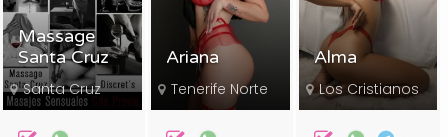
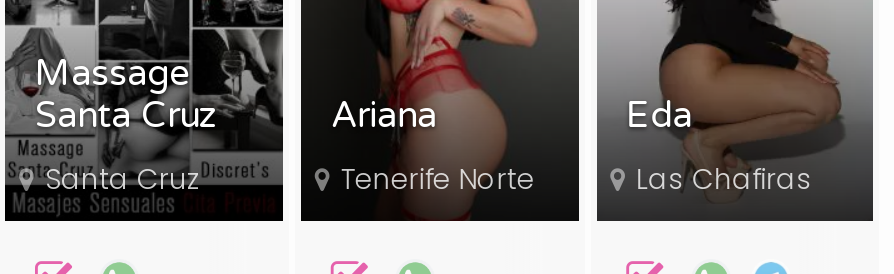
- Alma
+ Eda

- Los Cristianos
+ Las Chafiras
